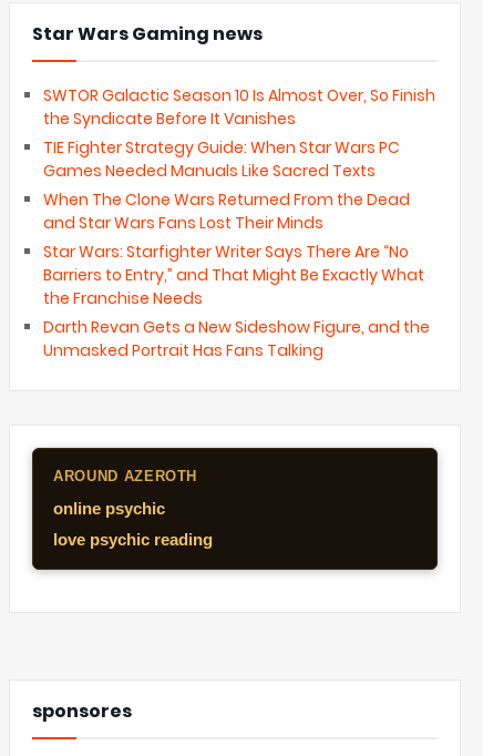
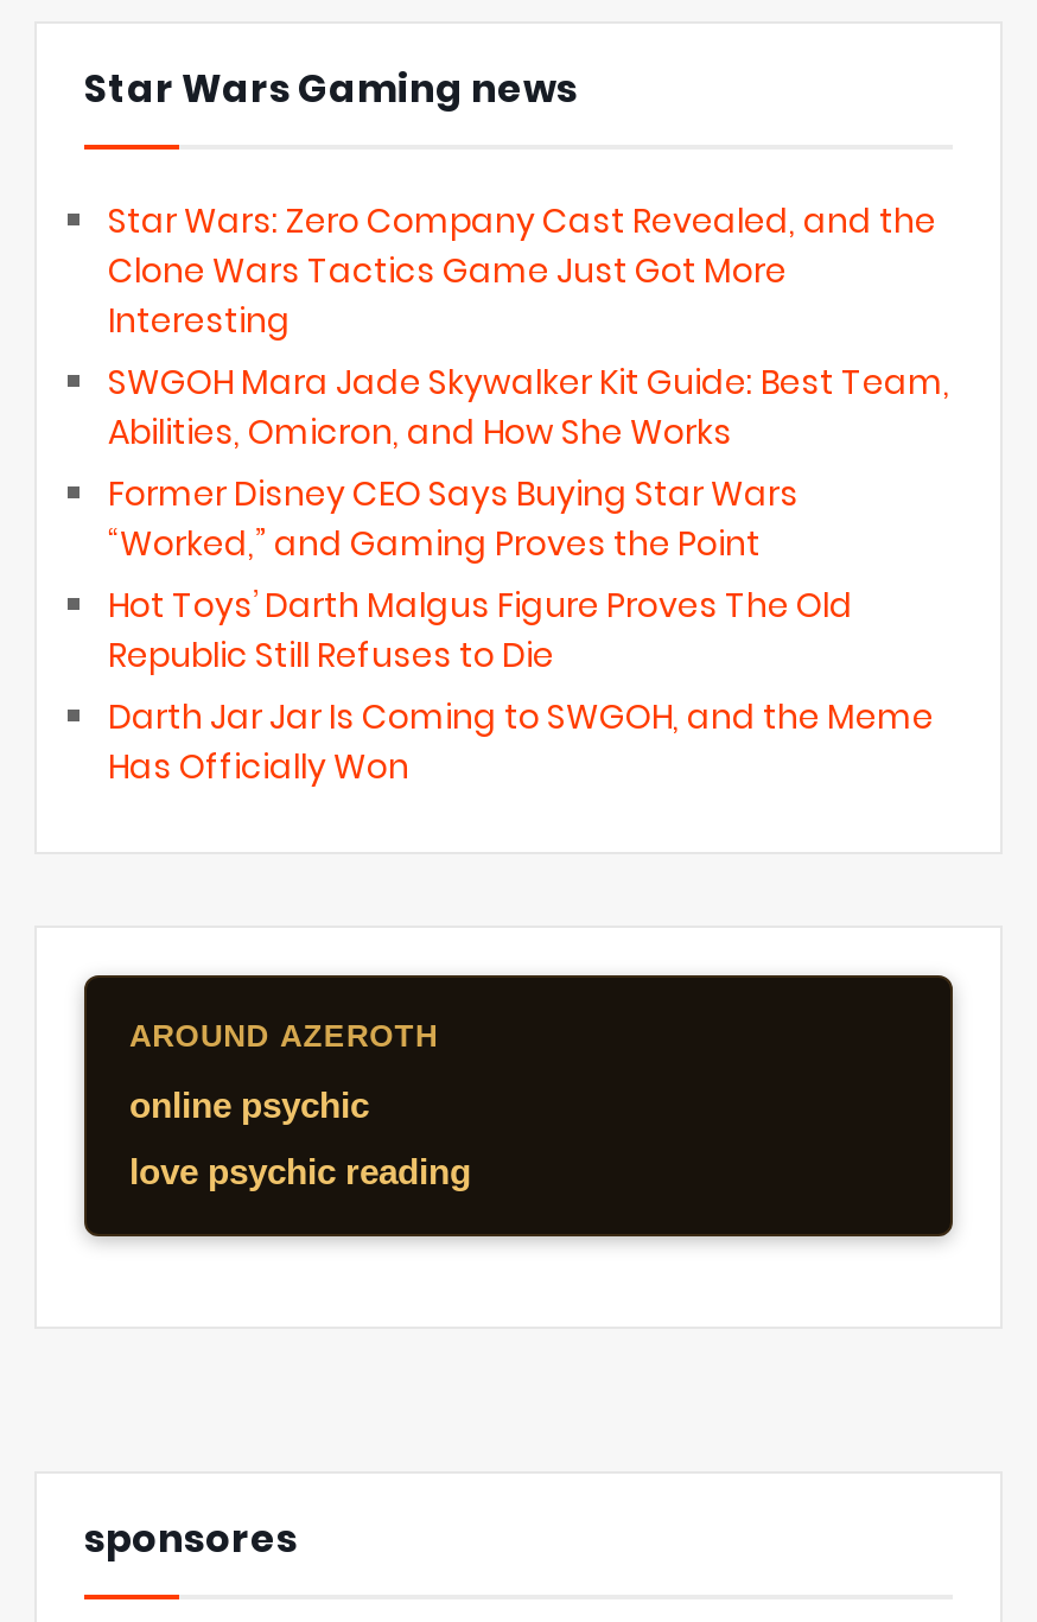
- SWTOR Galactic Season 10 Is Almost Over, So Finish
- the Syndicate Before It Vanishes
- TIE Fighter Strategy Guide: When Star Wars PC
- Games Needed Manuals Like Sacred Texts
- When The Clone Wars Returned From the Dead
- and Star Wars Fans Lost Their Minds
- Star Wars: Starfighter Writer Says There Are “No
- Barriers to Entry,” and That Might Be Exactly What
- the Franchise Needs
- Darth Revan Gets a New Sideshow Figure, and the
- Unmasked Portrait Has Fans Talking
+ Star Wars: Zero Company Cast Revealed, and the
+ Clone Wars Tactics Game Just Got More
+ Interesting
+ SWGOH Mara Jade Skywalker Kit Guide: Best Team,
+ Abilities, Omicron, and How She Works
+ Former Disney CEO Says Buying Star Wars
+ “Worked,” and Gaming Proves the Point
+ Hot Toys’ Darth Malgus Figure Proves The Old
+ Republic Still Refuses to Die
+ Darth Jar Jar Is Coming to SWGOH, and the Meme
+ Has Officially Won
